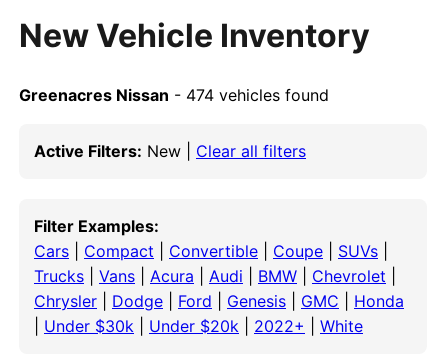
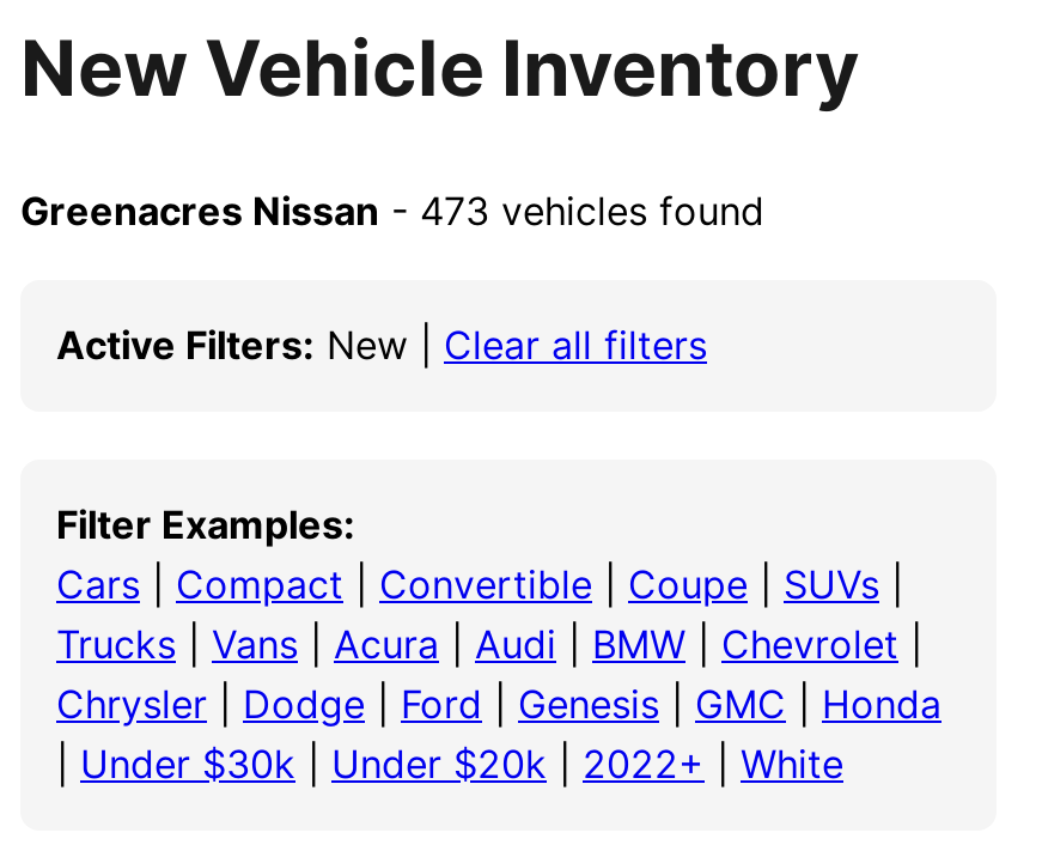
- Greenacres Nissan - 474 vehicles found
+ Greenacres Nissan - 473 vehicles found
